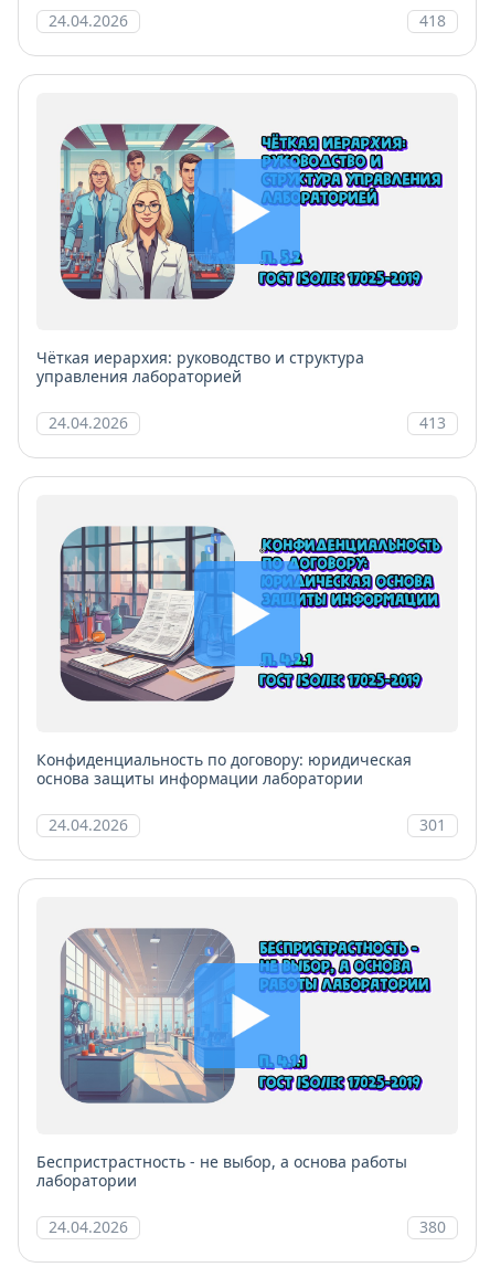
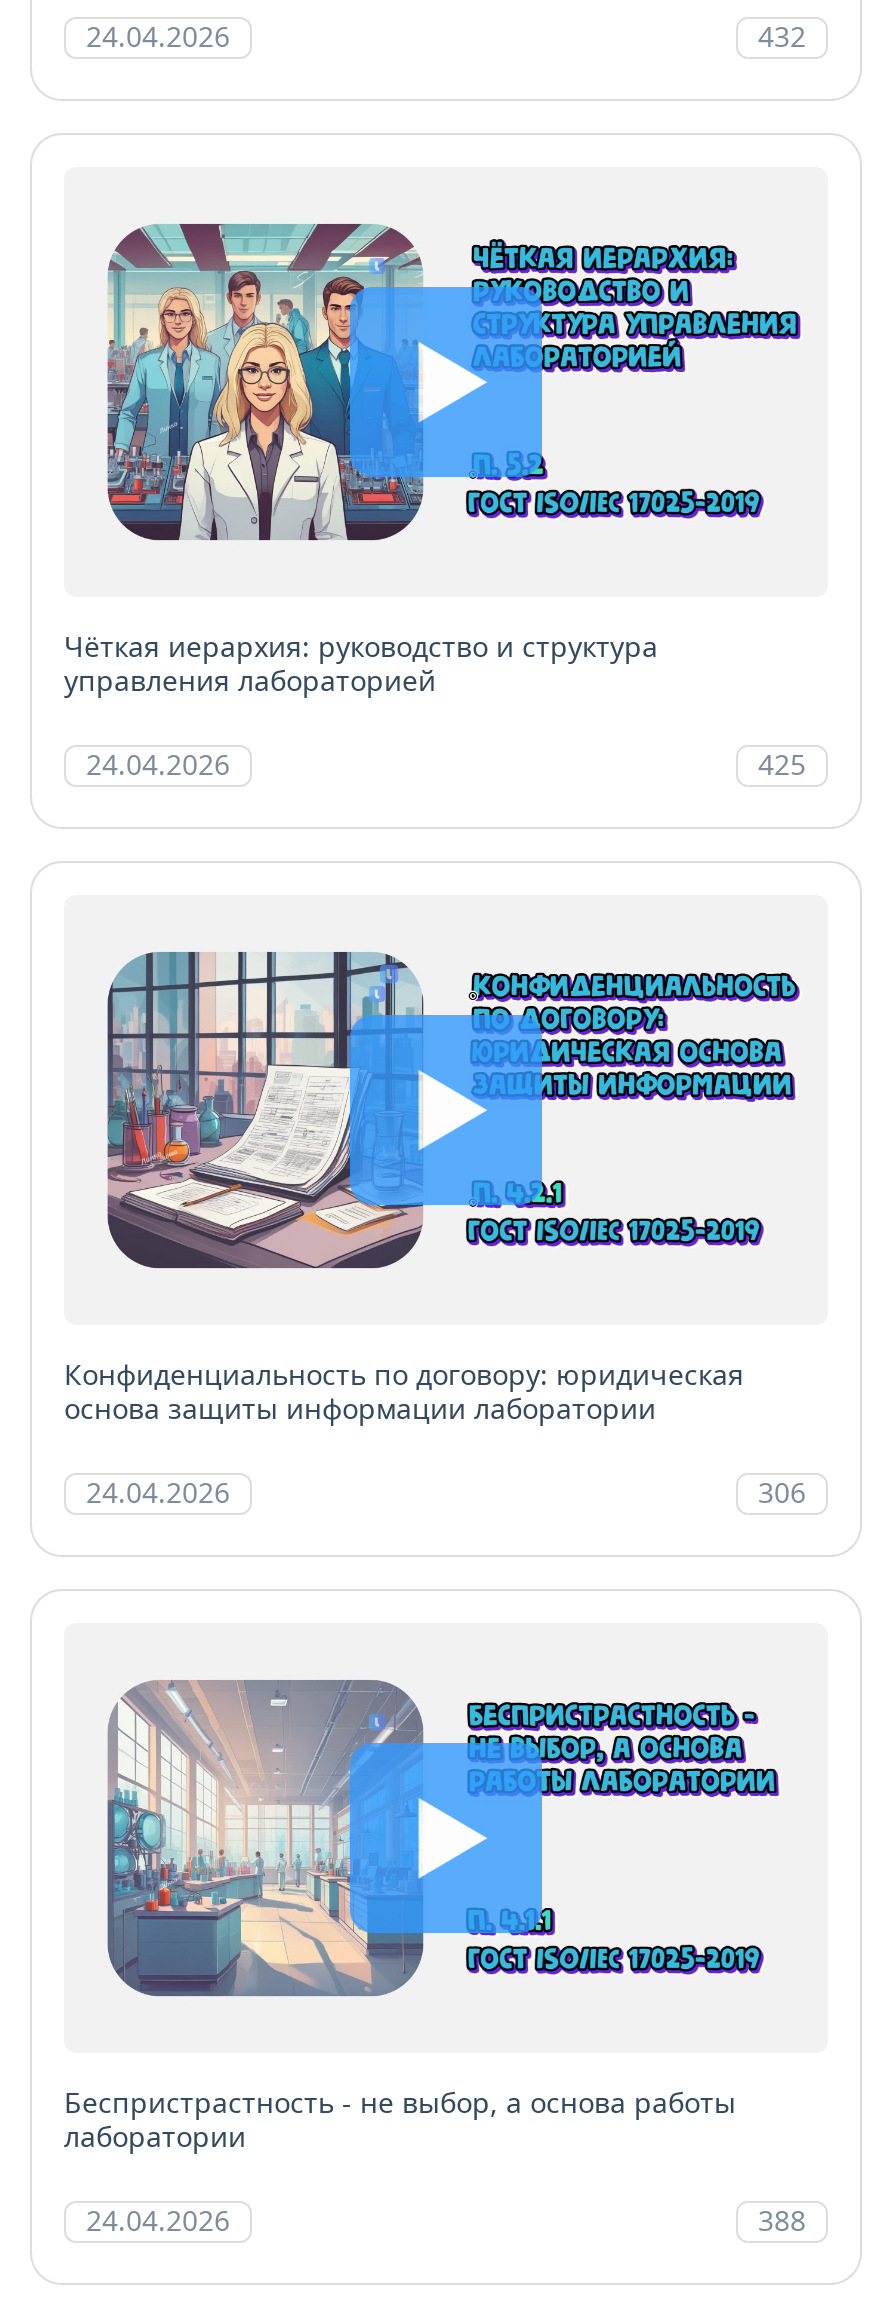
- 418
+ 432

- 413
+ 425

- 301
+ 306

- 380
+ 388
